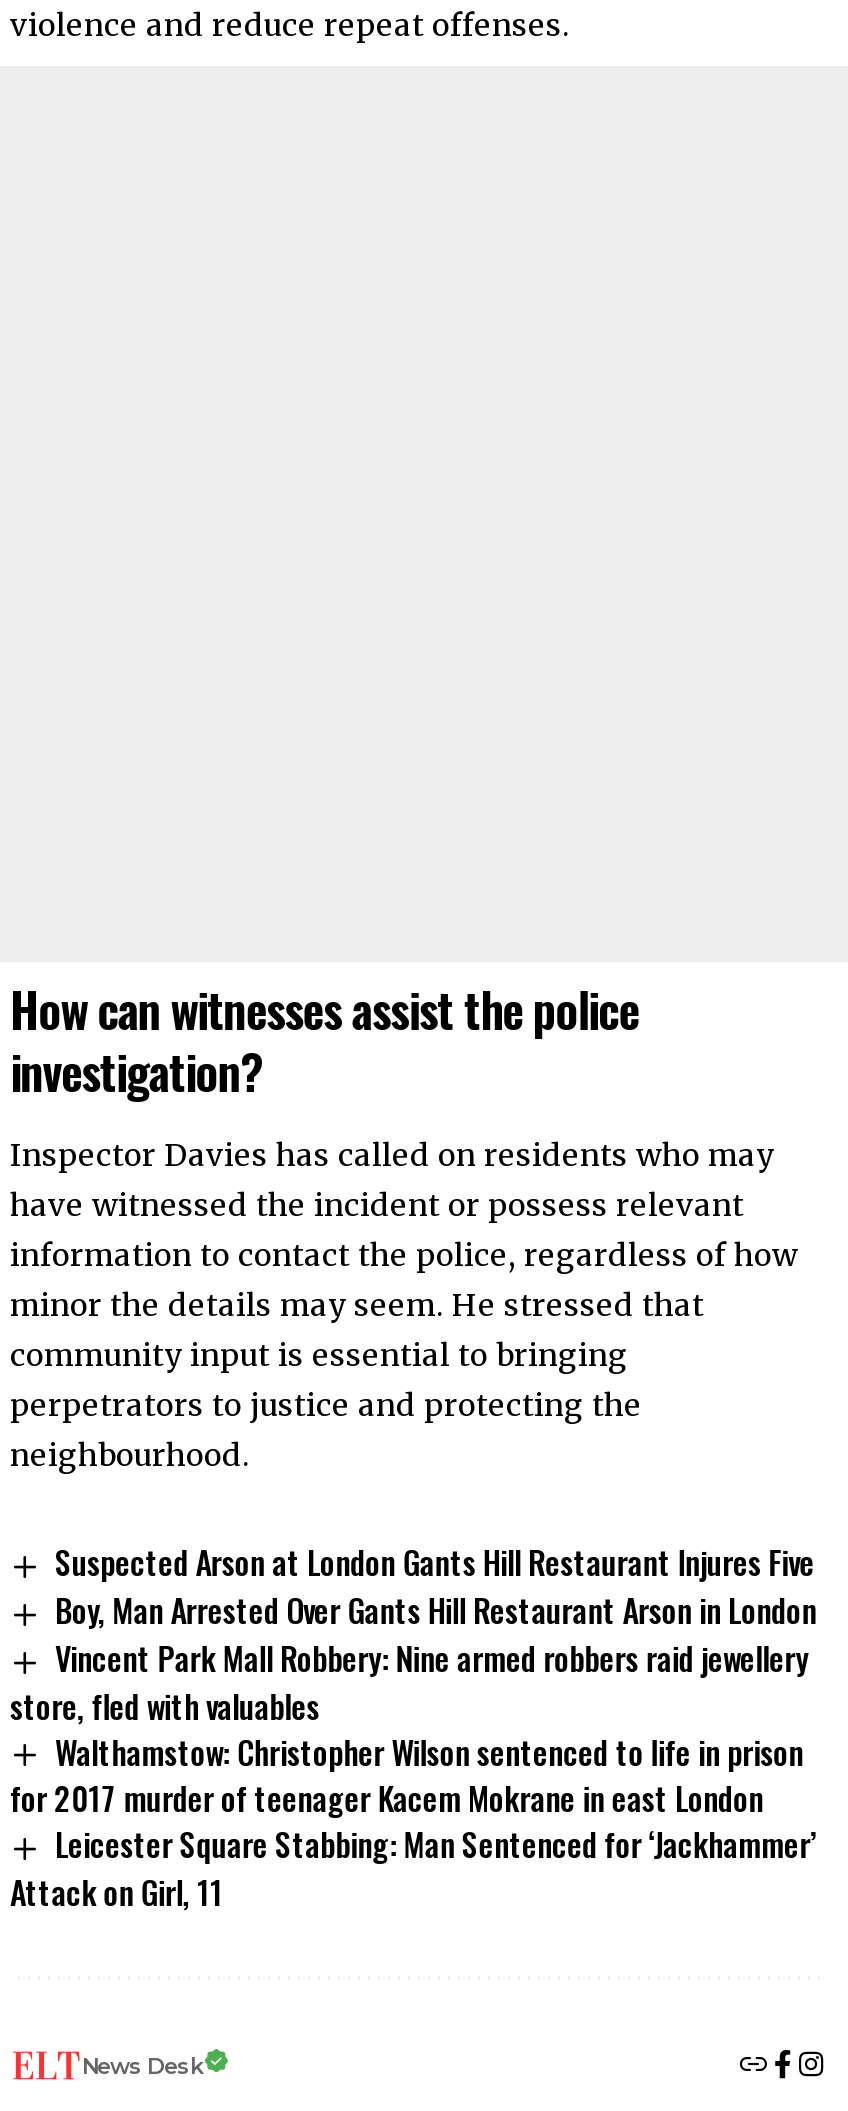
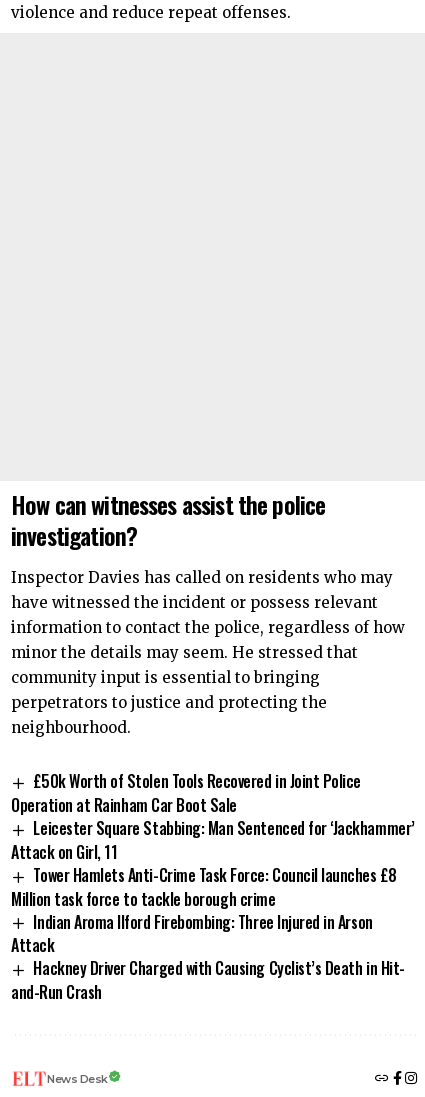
- Suspected Arson at London Gants Hill Restaurant Injures Five
- Boy, Man Arrested Over Gants Hill Restaurant Arson in London
- Vincent Park Mall Robbery: Nine armed robbers raid jewellery
- store, fled with valuables
- Walthamstow: Christopher Wilson sentenced to life in prison
- for 2017 murder of teenager Kacem Mokrane in east London
+ £50k Worth of Stolen Tools Recovered in Joint Police
+ Operation at Rainham Car Boot Sale

moved up: Leicester Square Stabbing: Man Sentenced for ‘Jackhammer’ | Attack on Girl, 11

+ Tower Hamlets Anti-Crime Task Force: Council launches £8
+ Million task force to tackle borough crime
+ Indian Aroma Ilford Firebombing: Three Injured in Arson
+ Attack
+ Hackney Driver Charged with Causing Cyclist’s Death in Hit-
+ and-Run Crash
